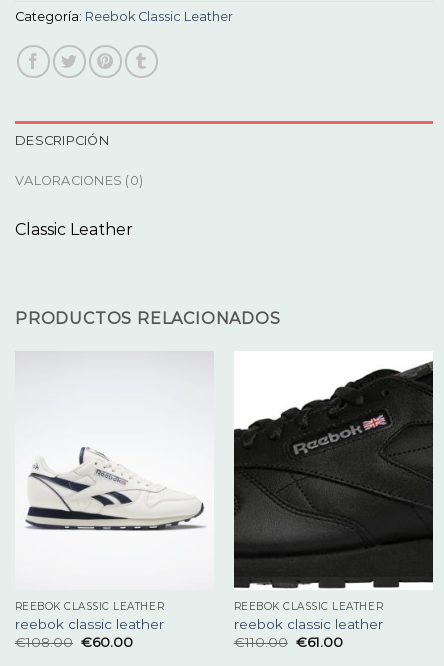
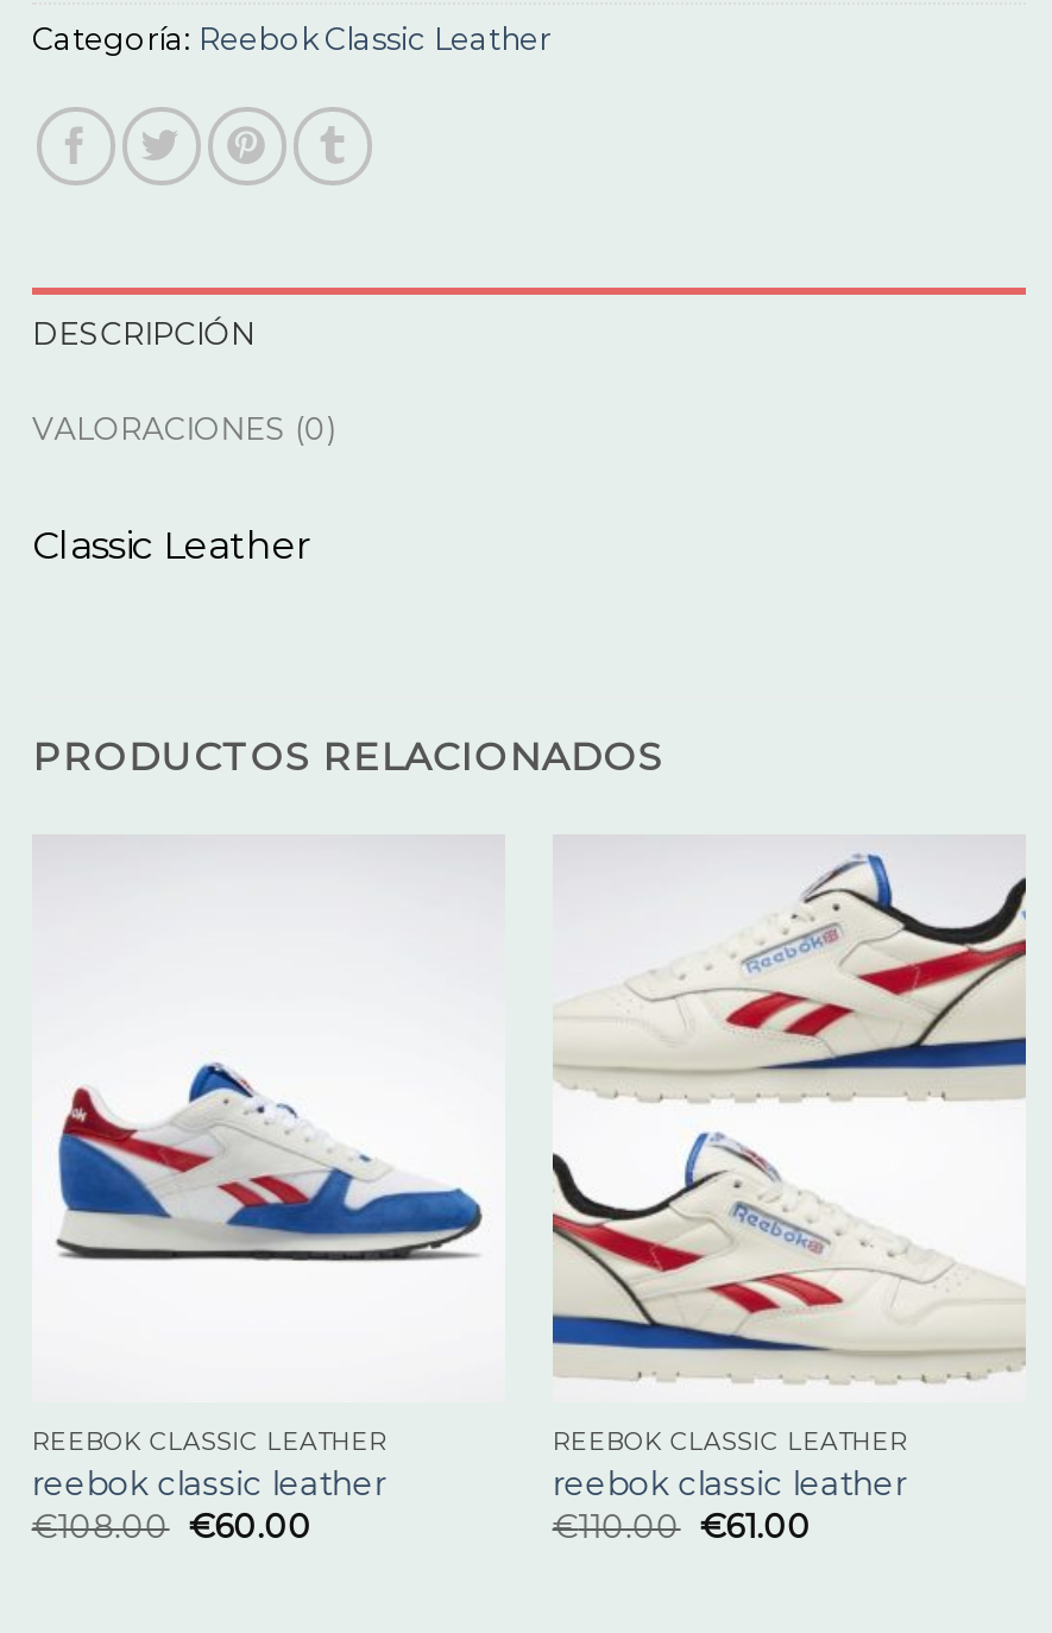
- [image]
+ [image]

- [image]
+ [image]
